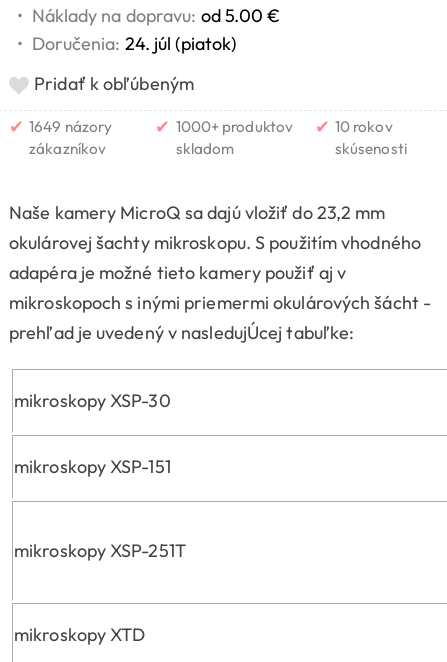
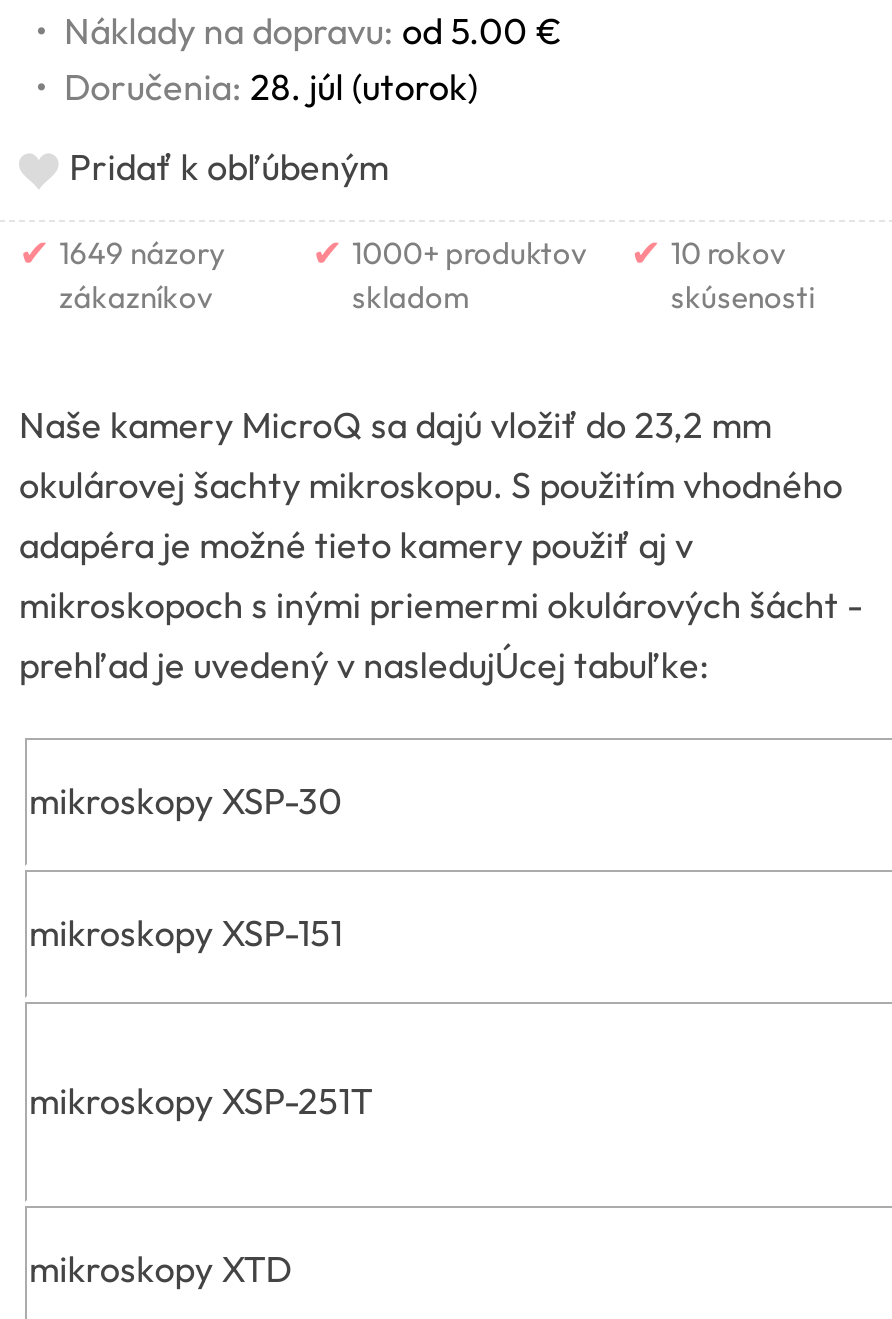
- • Doručenia: 24. júl (piatok)
+ • Doručenia: 28. júl (utorok)
